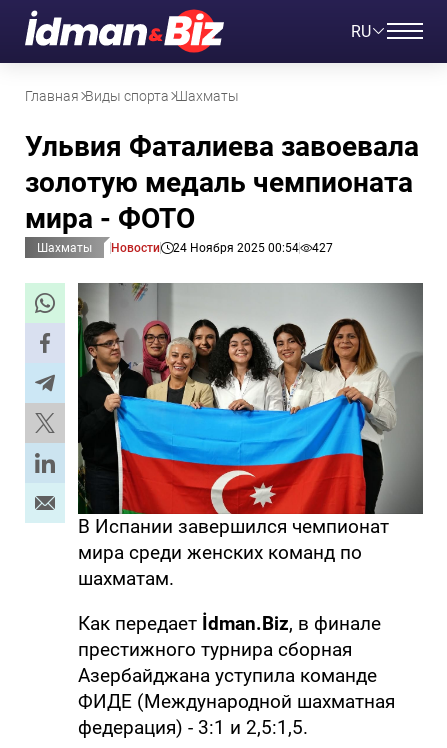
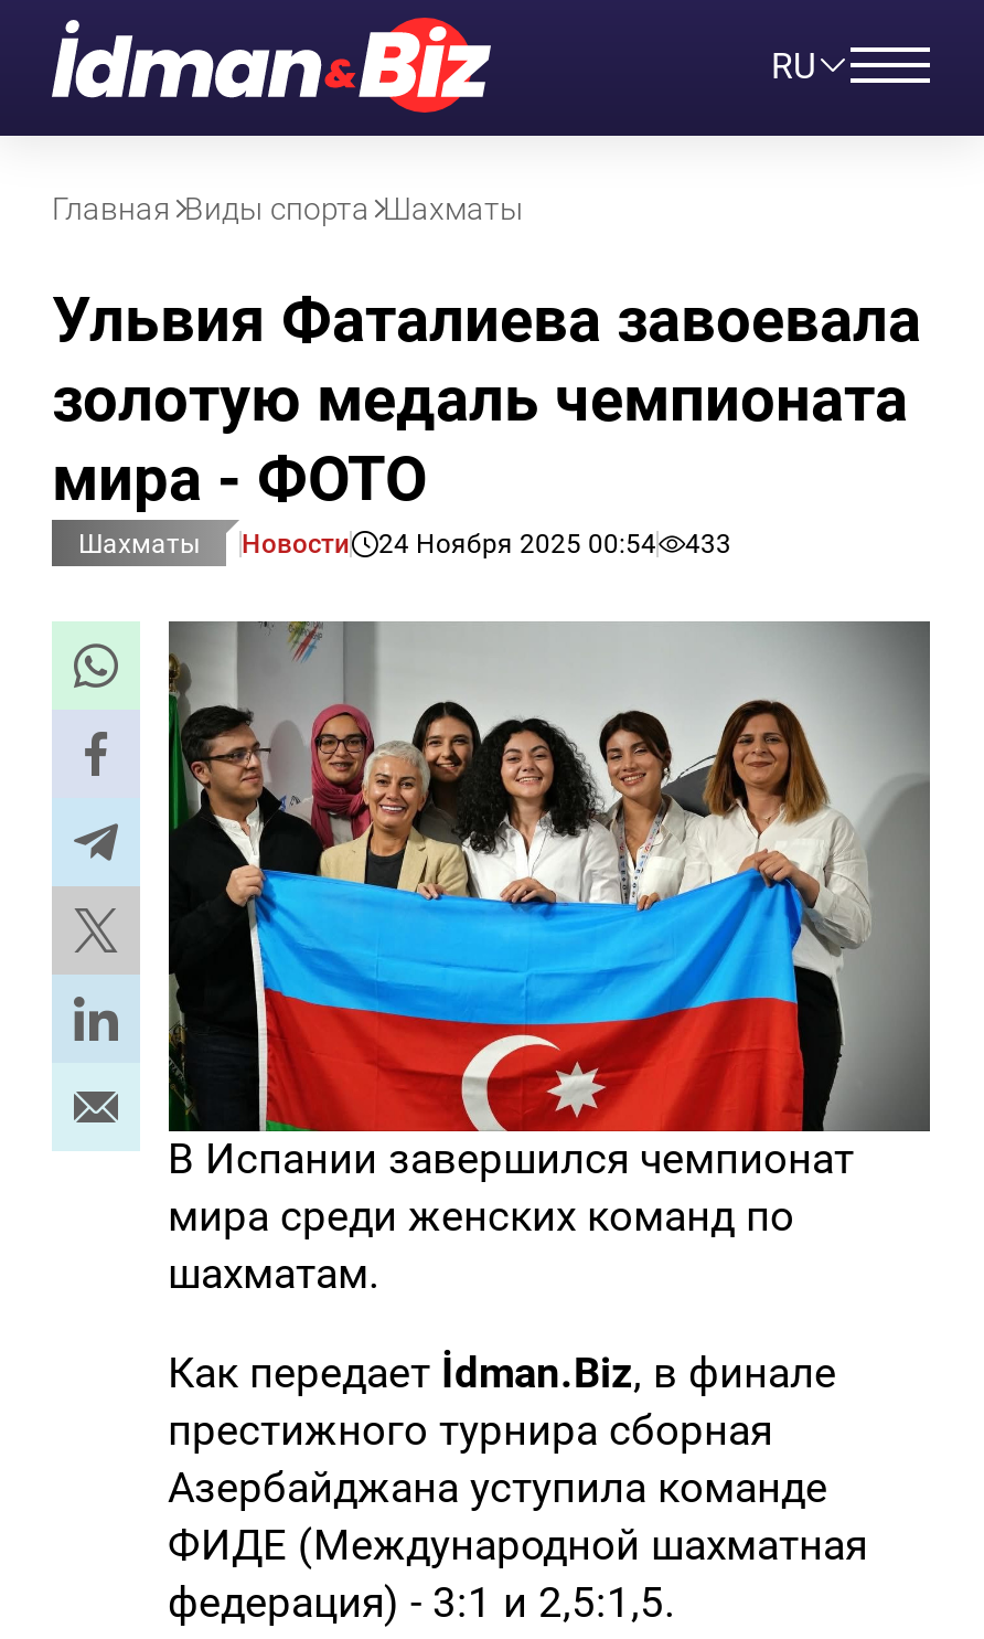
- Шахматы Новости 24 Ноября 2025 00:54 427
+ Шахматы Новости 24 Ноября 2025 00:54 433
